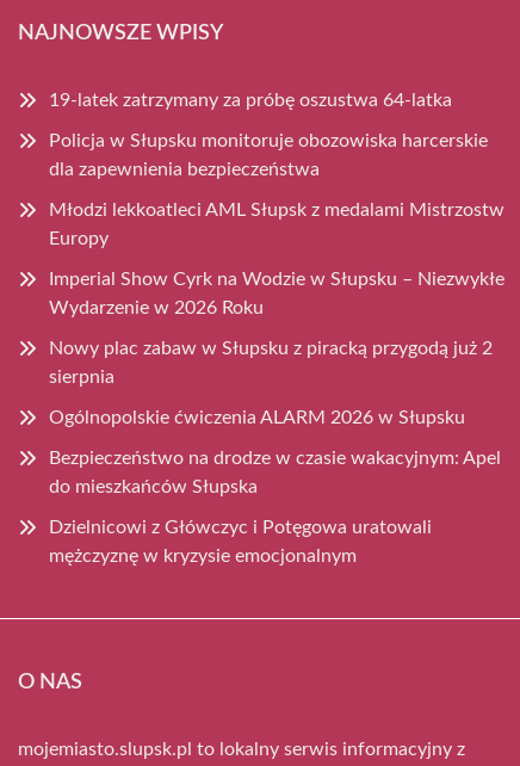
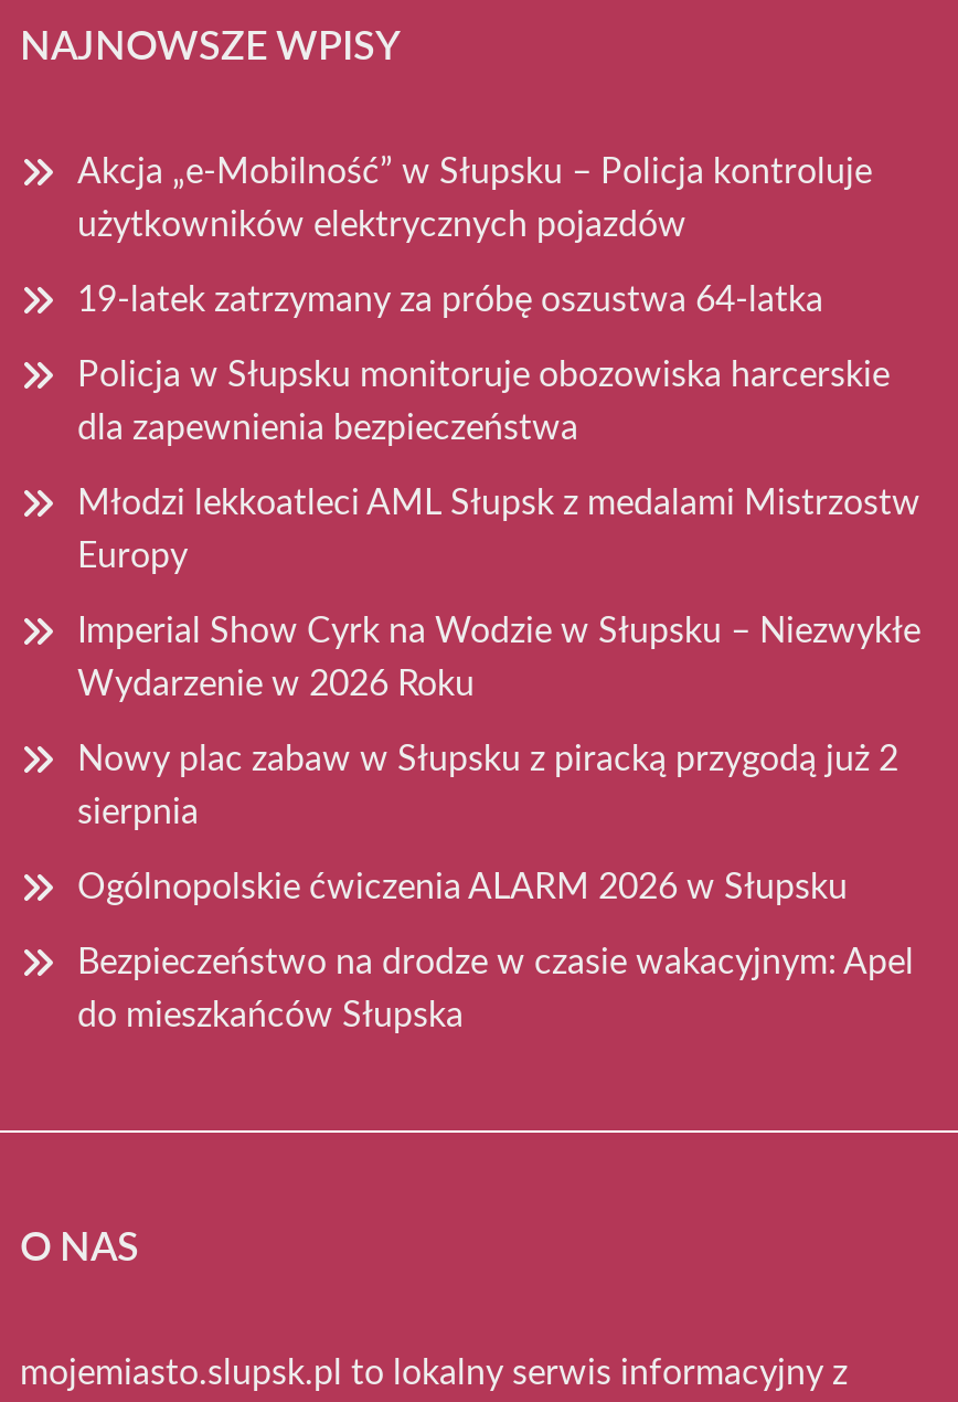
+ Akcja „e-Mobilność” w Słupsku – Policja kontroluje
+ użytkowników elektrycznych pojazdów

moved down: 19-latek zatrzymany za próbę oszustwa 64-latka | Policja w Słupsku monitoruje obozowiska harcerskie | dla zapewnienia bezpieczeństwa | ... | Bezpieczeństwo na drodze w czasie wakacyjnym: Apel | do mieszkańców Słupska

- Dzielnicowi z Główczyc i Potęgowa uratowali
- mężczyznę w kryzysie emocjonalnym
